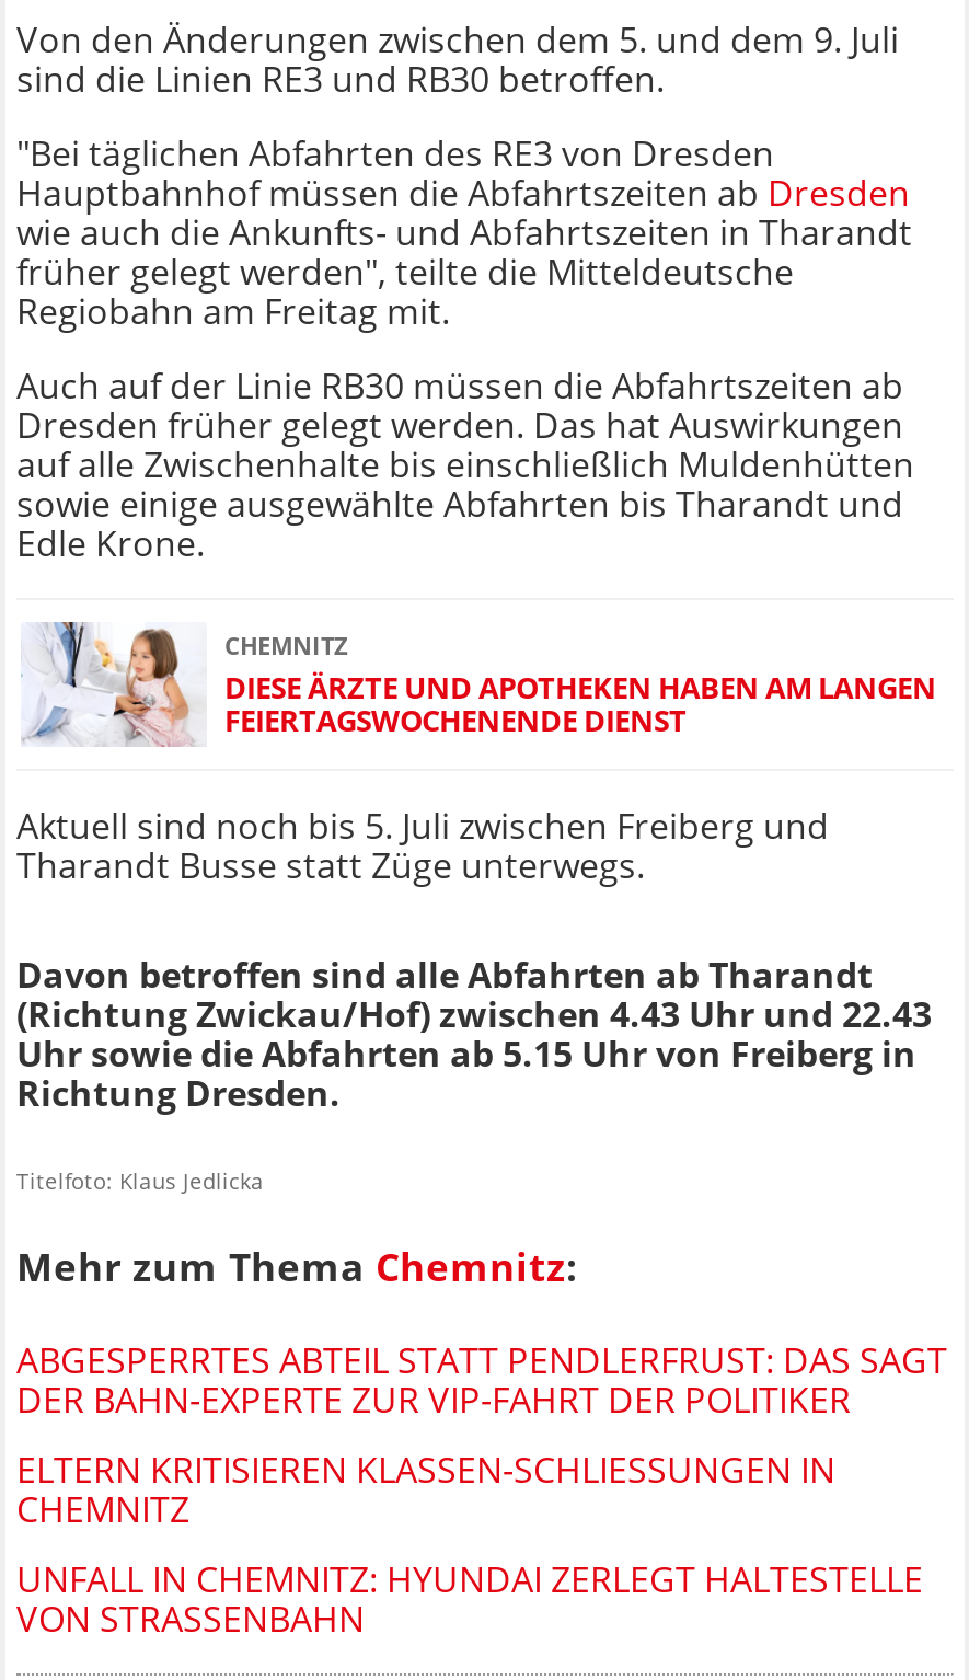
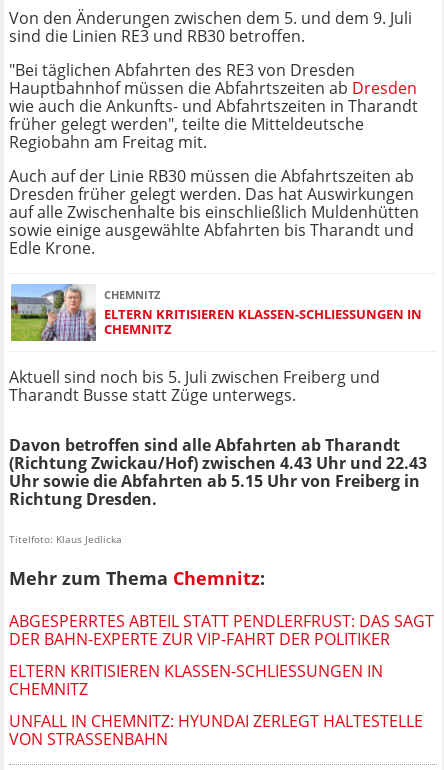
- [image]
- DIESE ÄRZTE UND APOTHEKEN HABEN AM LANGEN
- FEIERTAGSWOCHENENDE DIENST
+ [image]
+ ELTERN KRITISIEREN KLASSEN-SCHLIESSUNGEN IN C
+ HEMNITZ
